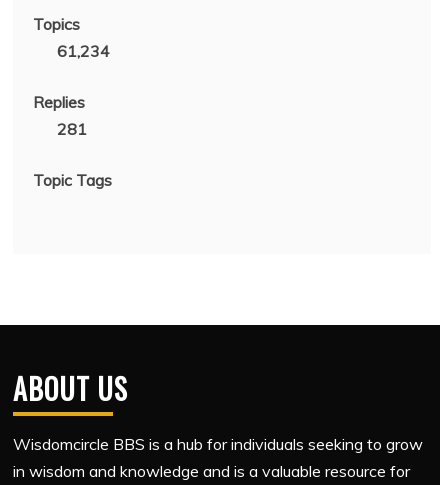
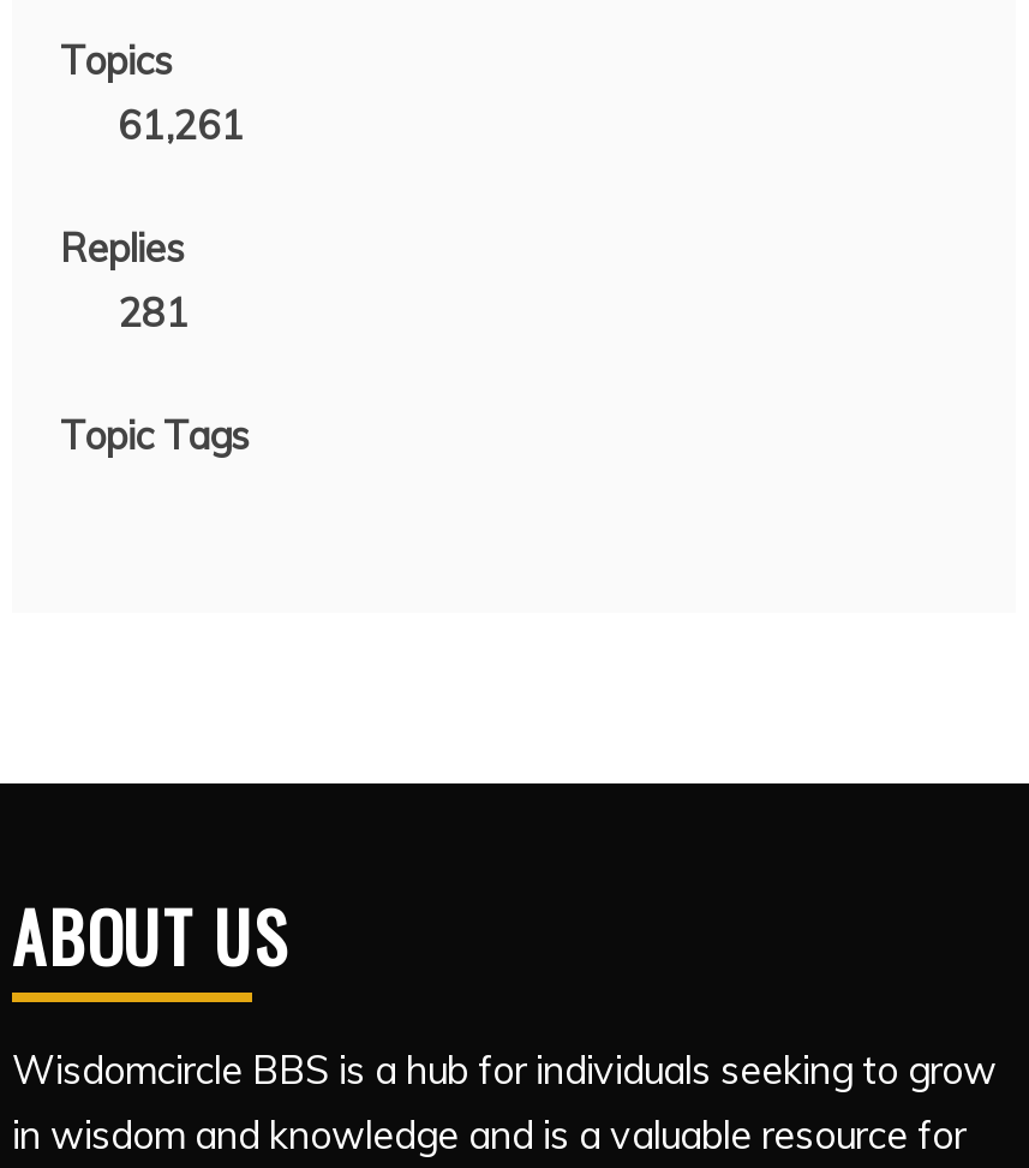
- 61,234
+ 61,261
